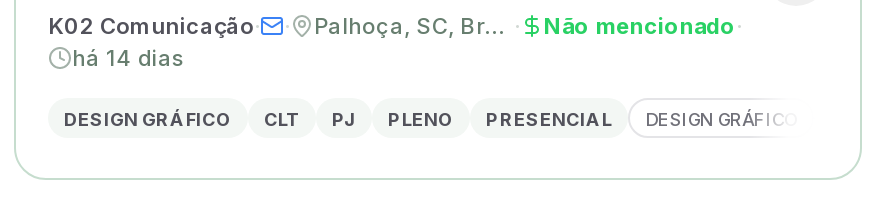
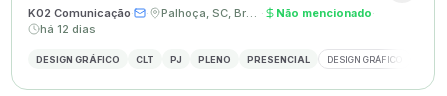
- há 14 dias
+ há 12 dias
